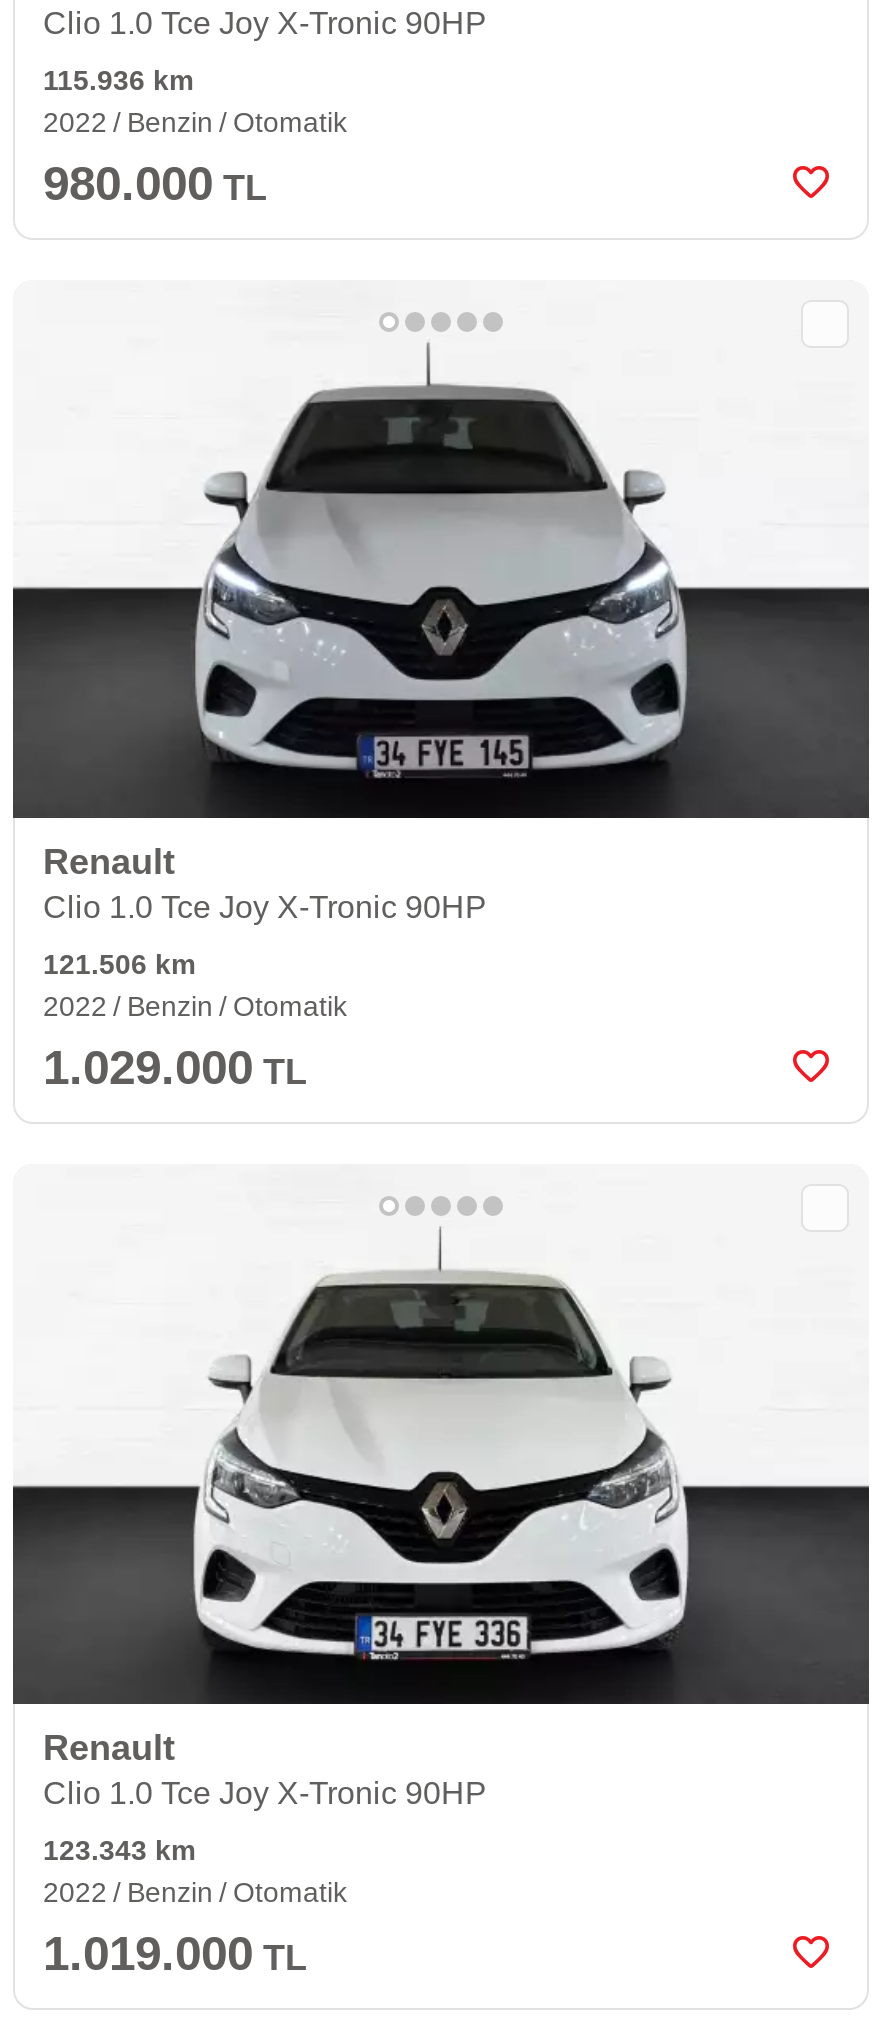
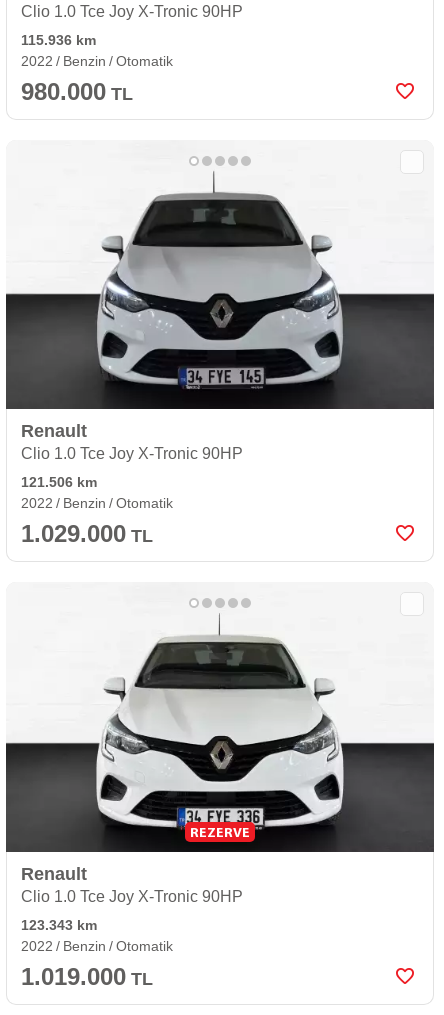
+ REZERVE
